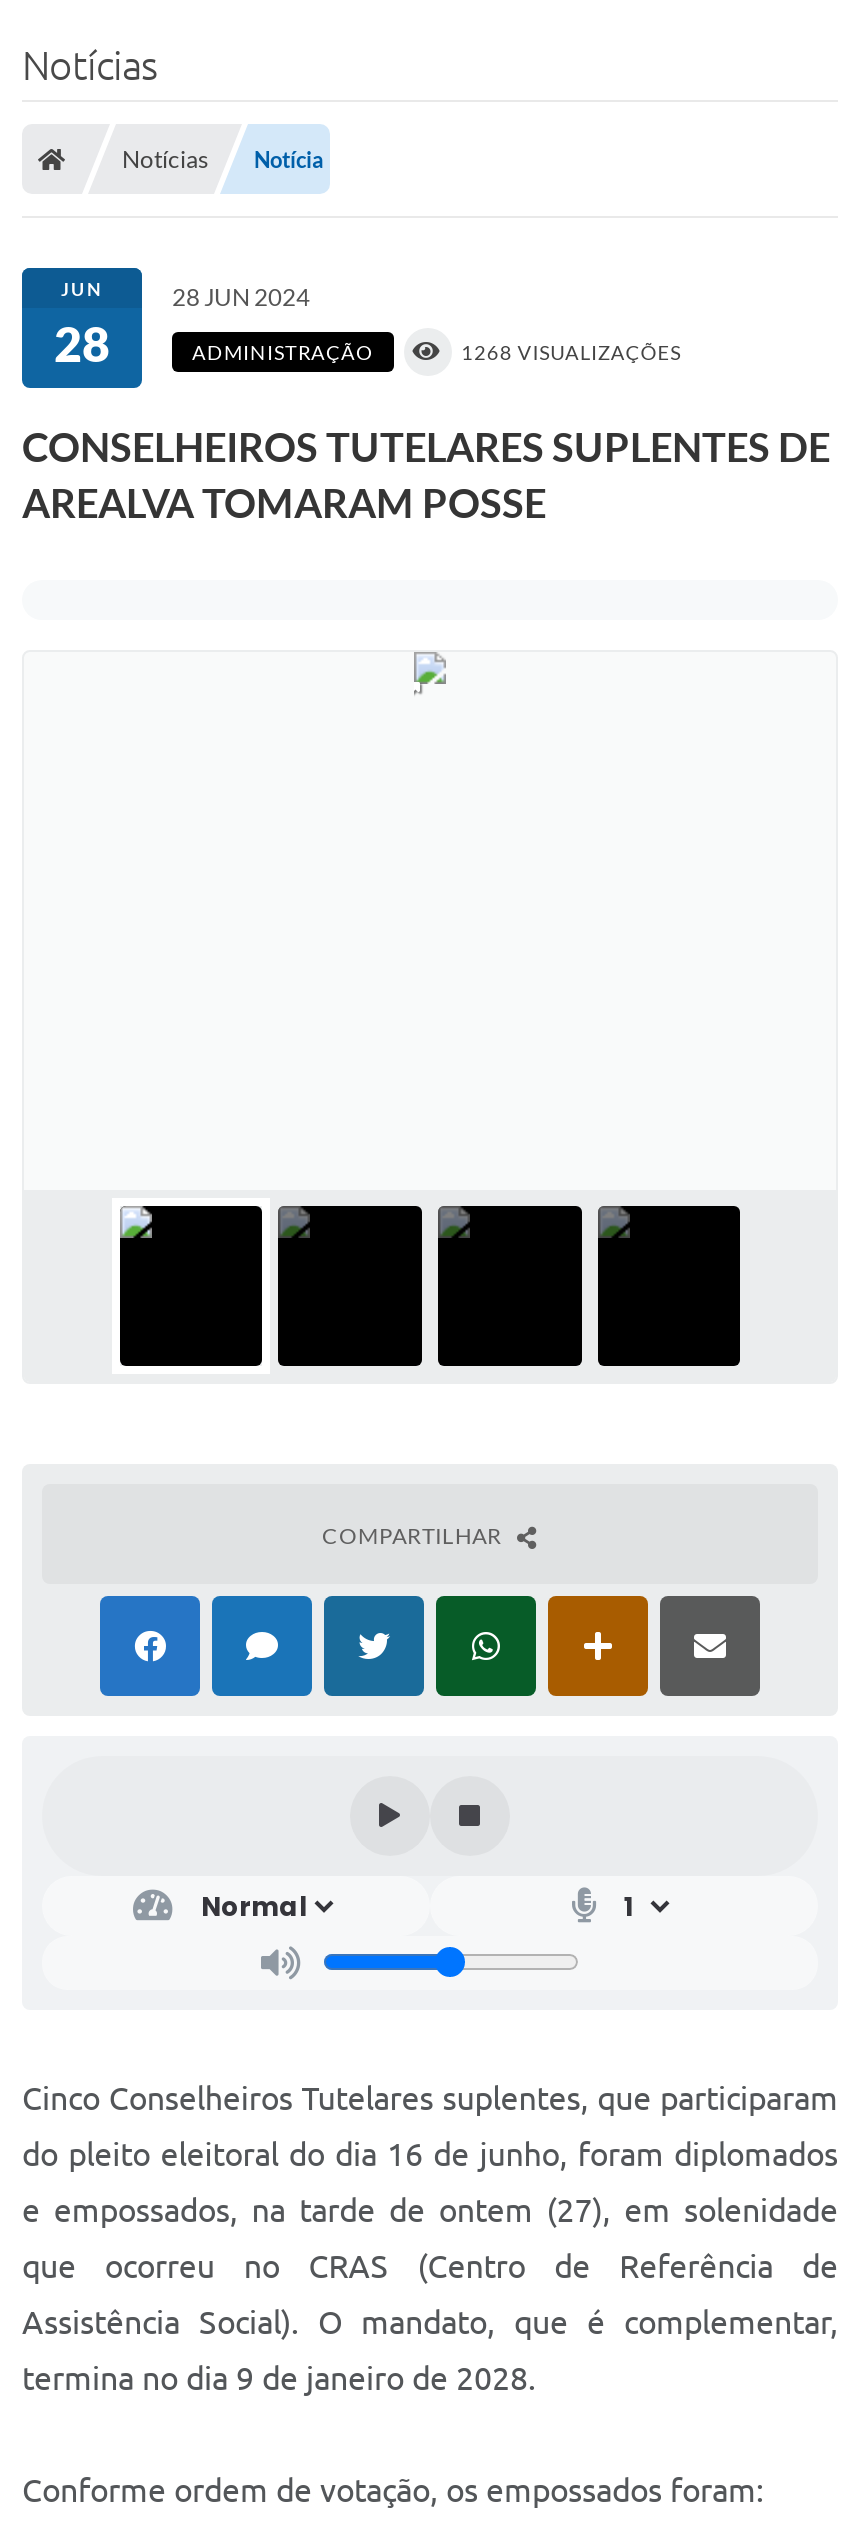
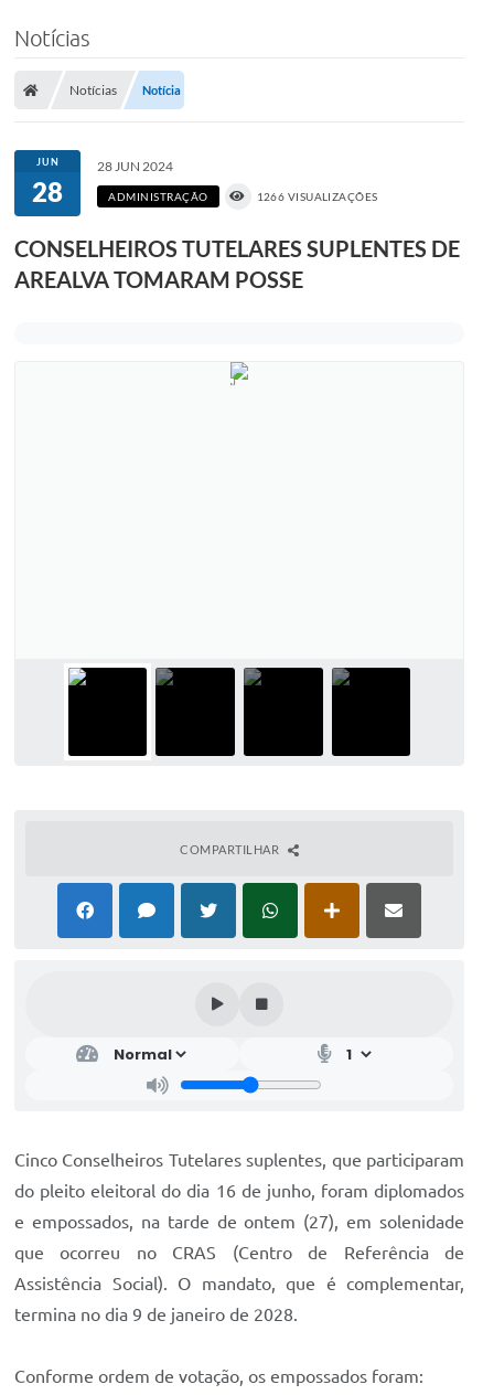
- 1268 VISUALIZAÇÕES
+ 1266 VISUALIZAÇÕES
